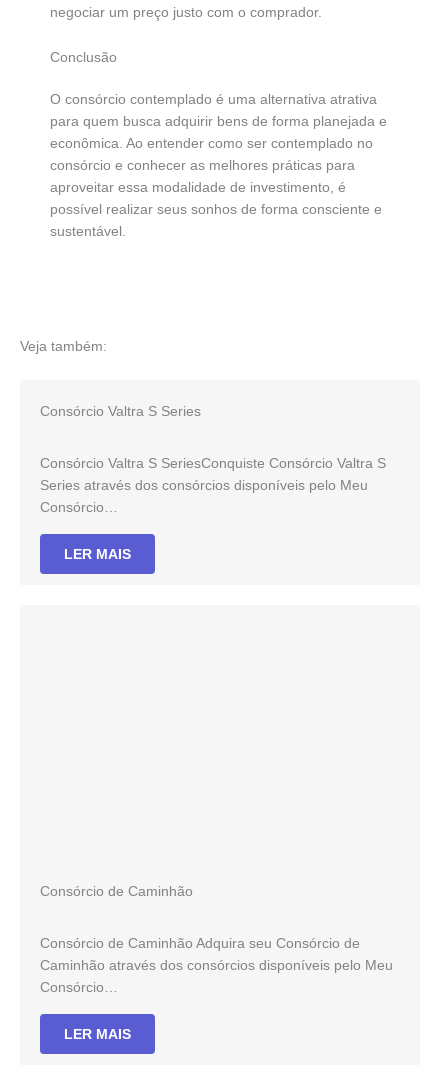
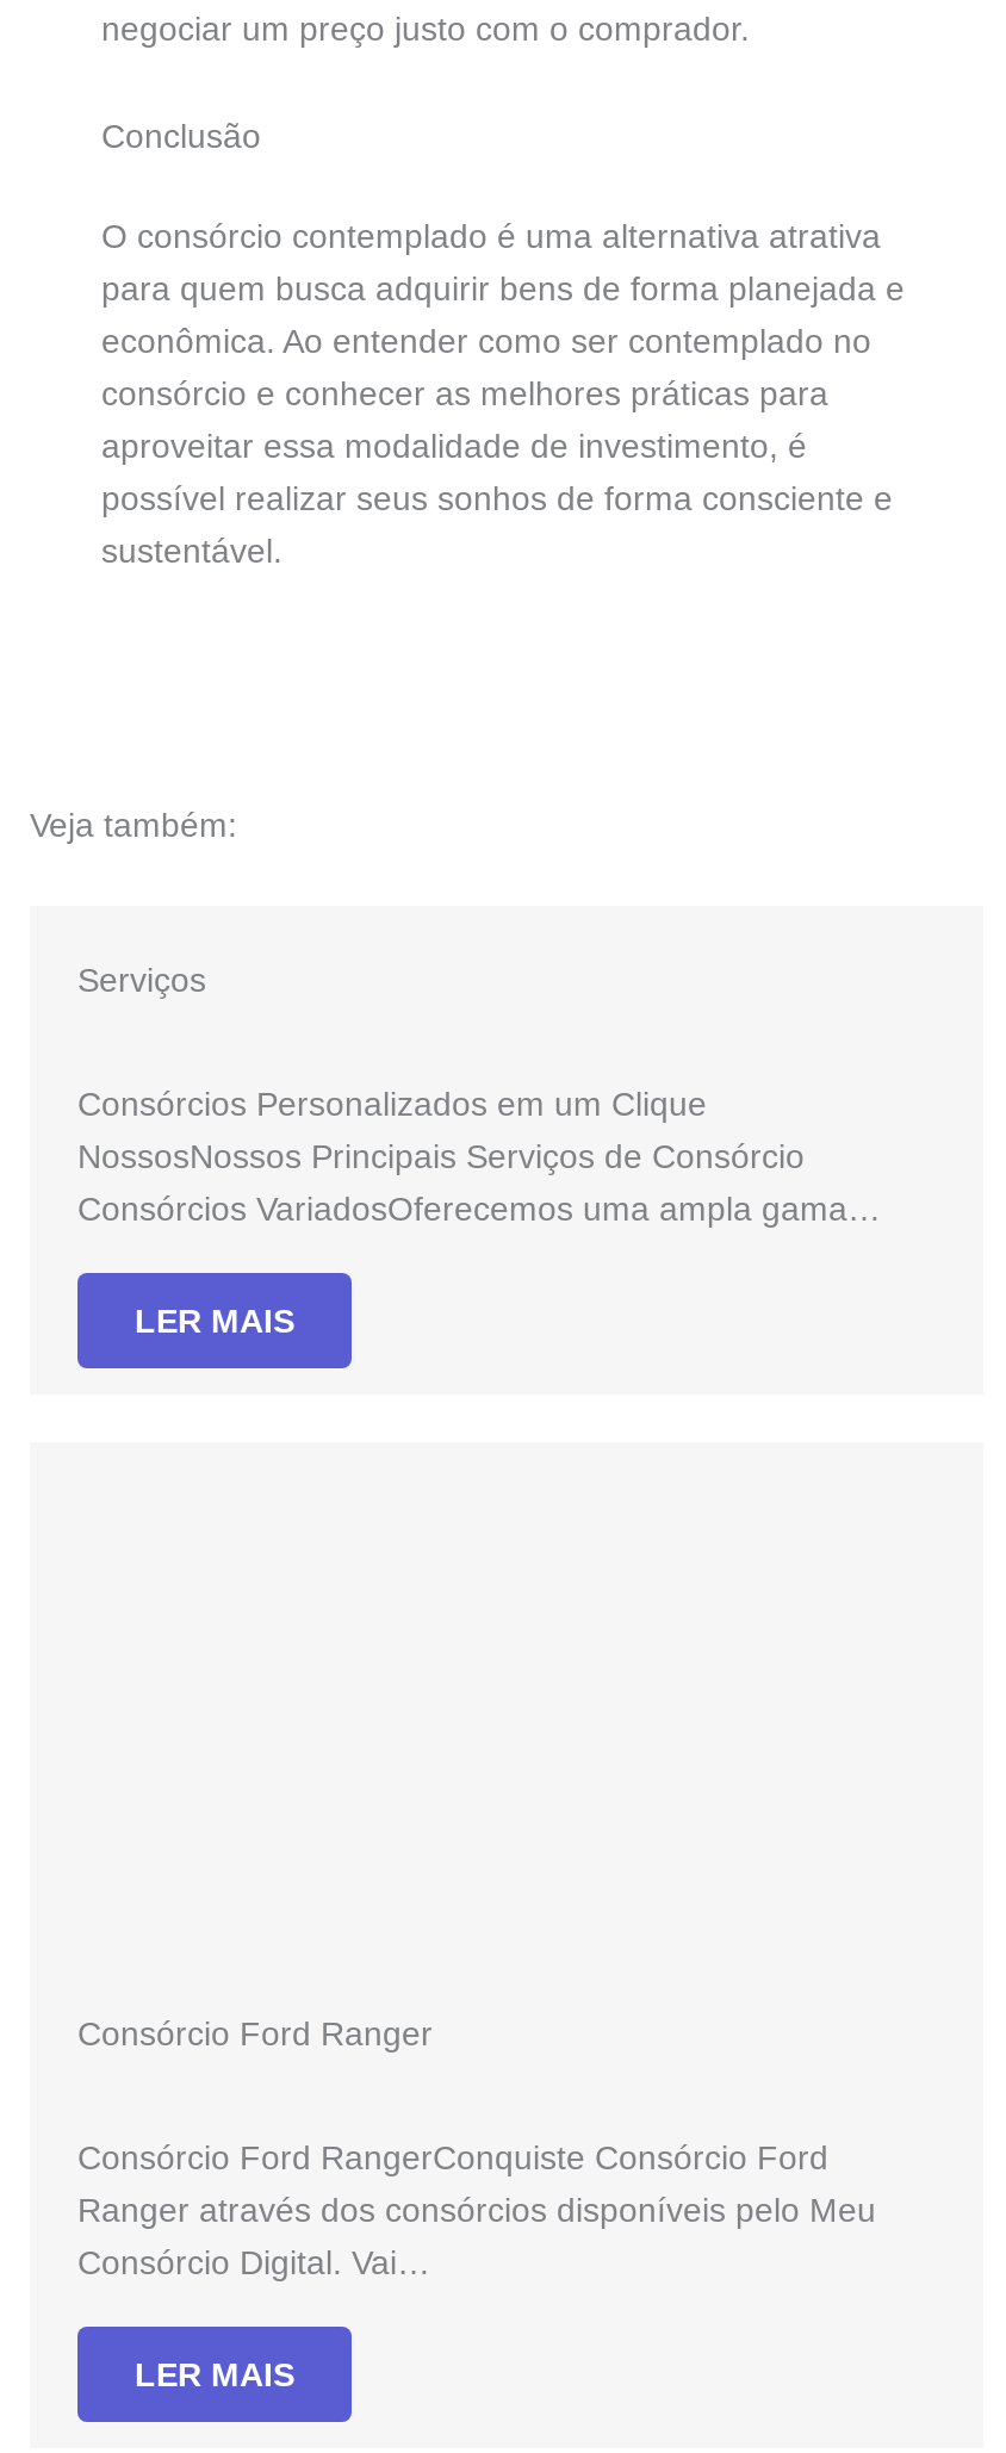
- Consórcio Valtra S Series
+ Serviços

- Consórcio Valtra S SeriesConquiste Consórcio Valtra S
- Series através dos consórcios disponíveis pelo Meu
- Consórcio…
+ Consórcios Personalizados em um Clique
+ NossosNossos Principais Serviços de Consórcio
+ Consórcios VariadosOferecemos uma ampla gama…

- Consórcio de Caminhão
+ Consórcio Ford Ranger

- Consórcio de Caminhão Adquira seu Consórcio de
- Caminhão através dos consórcios disponíveis pelo Meu
- Consórcio…
+ Consórcio Ford RangerConquiste Consórcio Ford
+ Ranger através dos consórcios disponíveis pelo Meu
+ Consórcio Digital. Vai…
